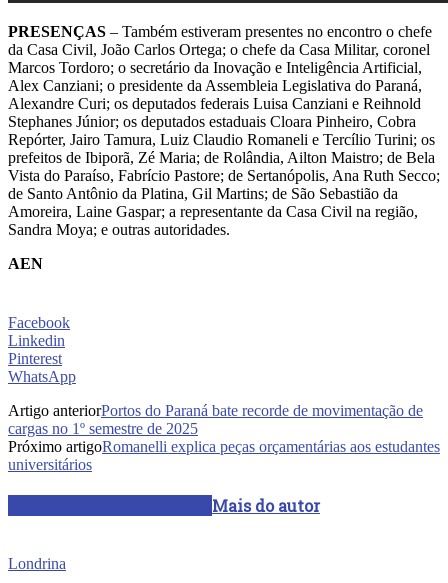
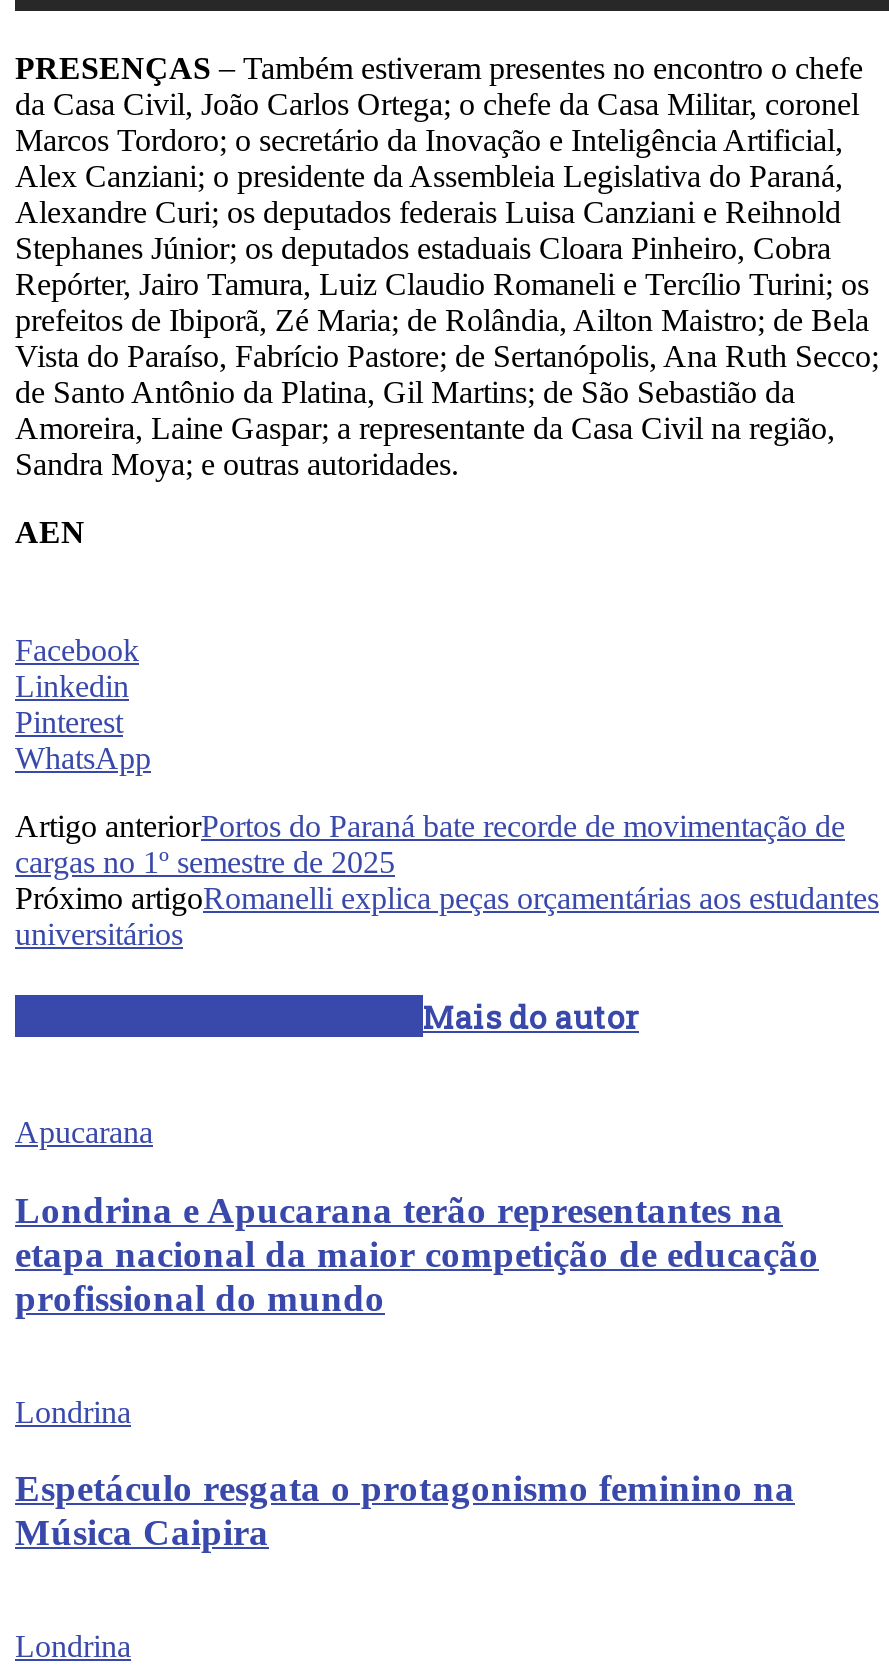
+ Apucarana
+ Londrina e Apucarana terão representantes na
+ etapa nacional da maior competição de educação
+ profissional do mundo
+ Londrina
+ Espetáculo resgata o protagonismo feminino na
+ Música Caipira
